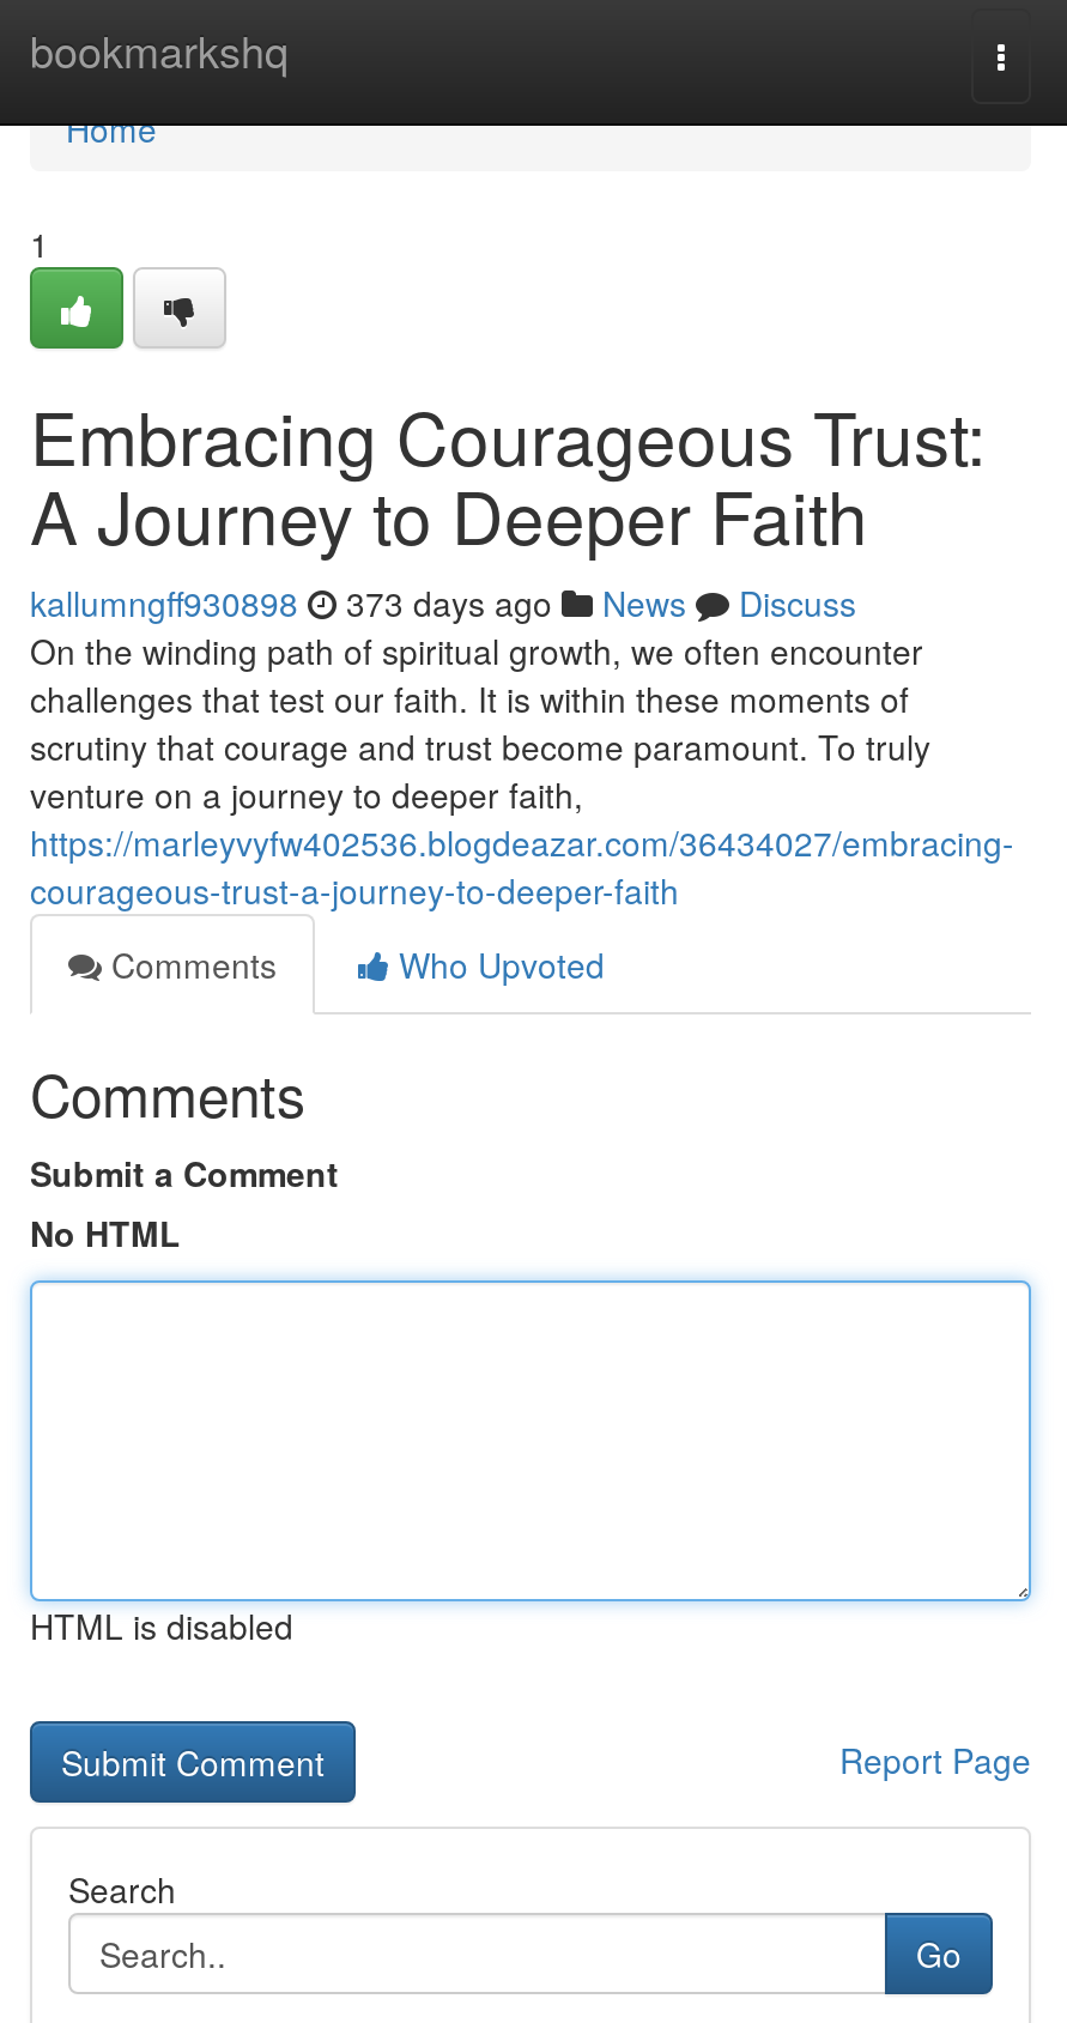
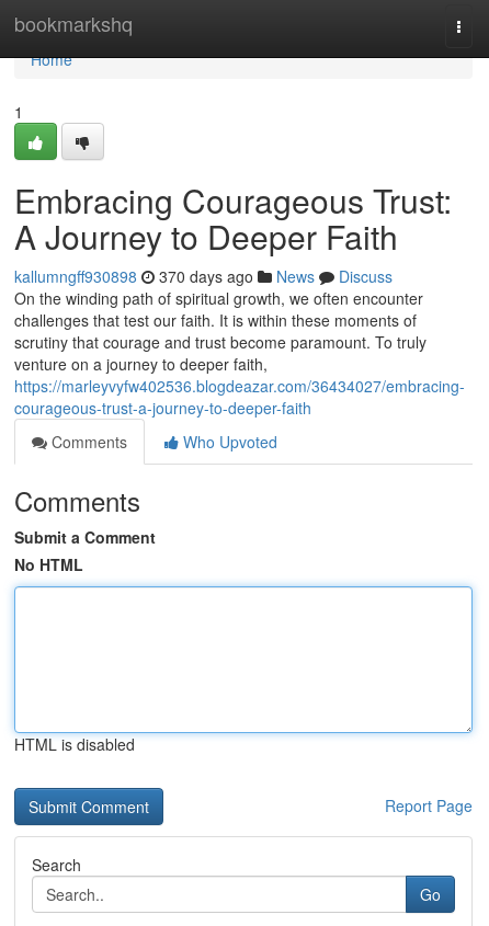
- kallumngff930898 373 days ago News Discuss
+ kallumngff930898 370 days ago News Discuss
